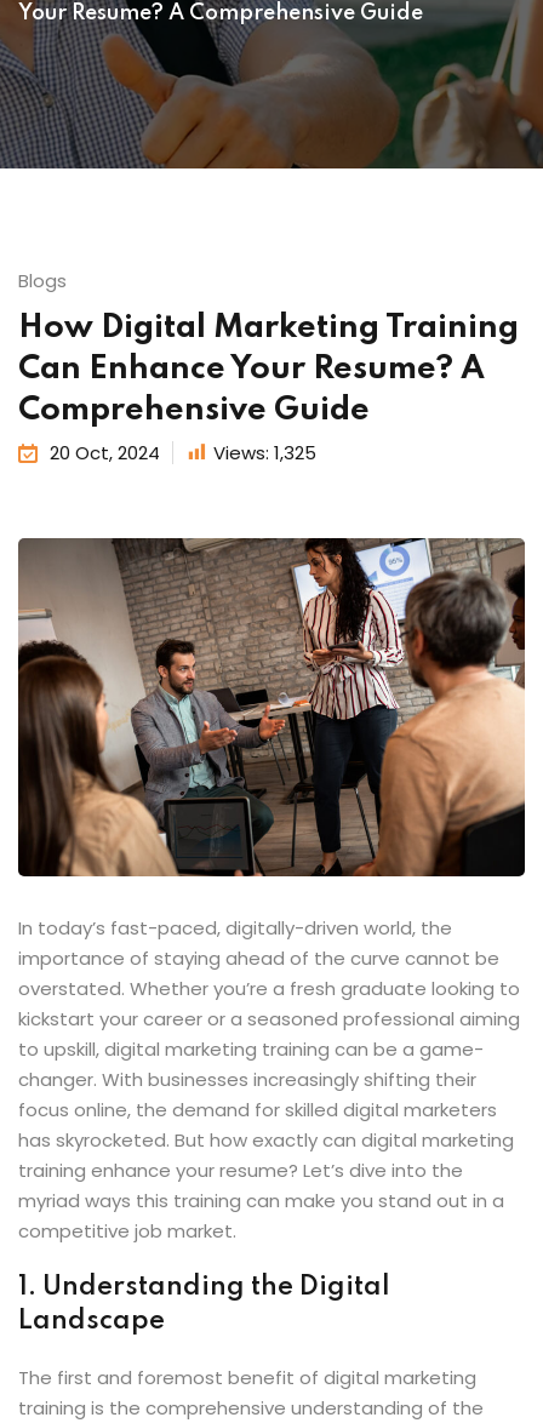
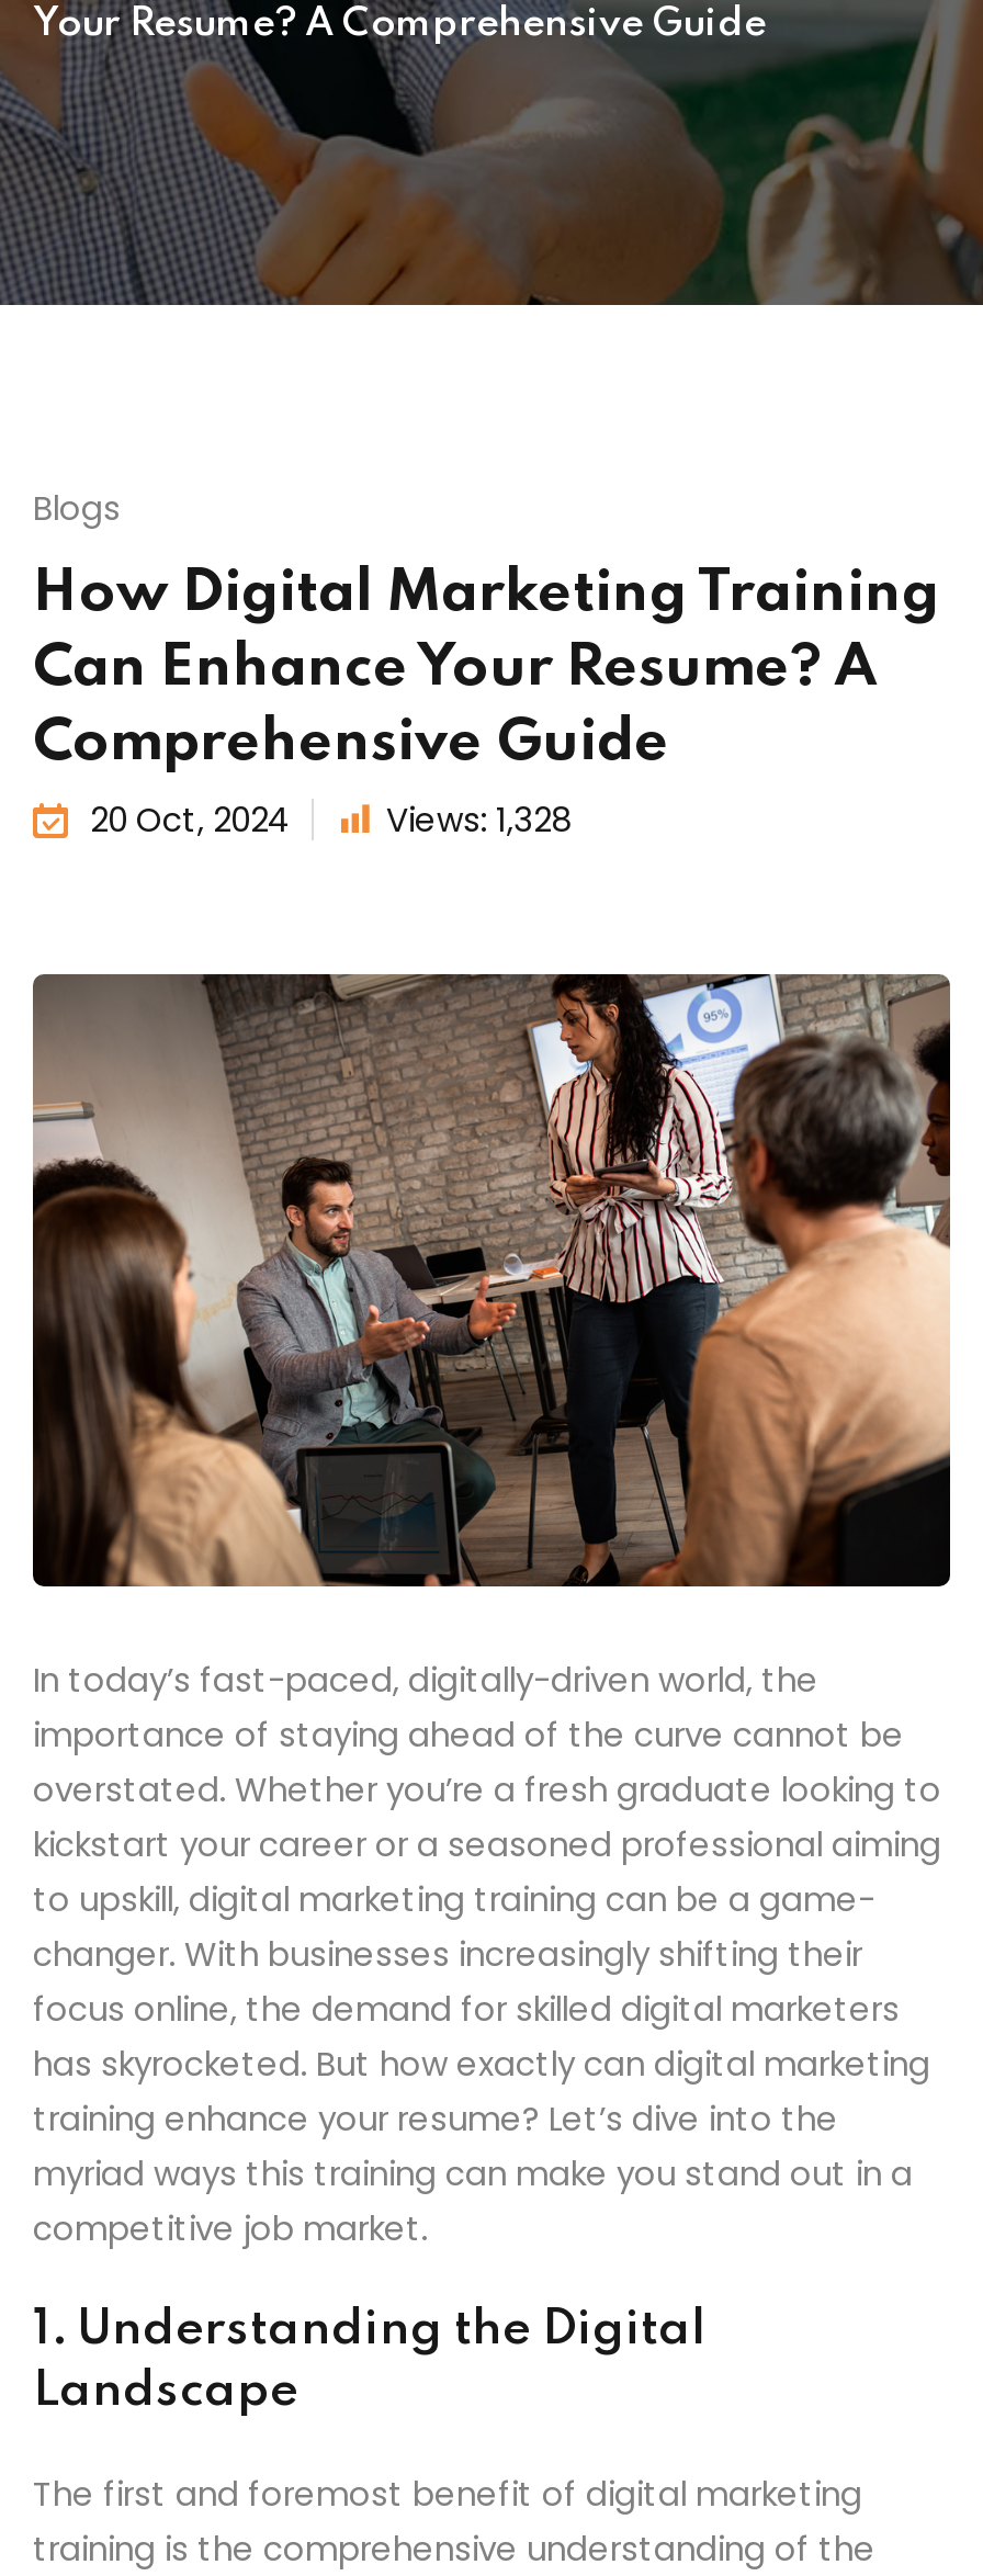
- Views: 1,325
+ Views: 1,328
